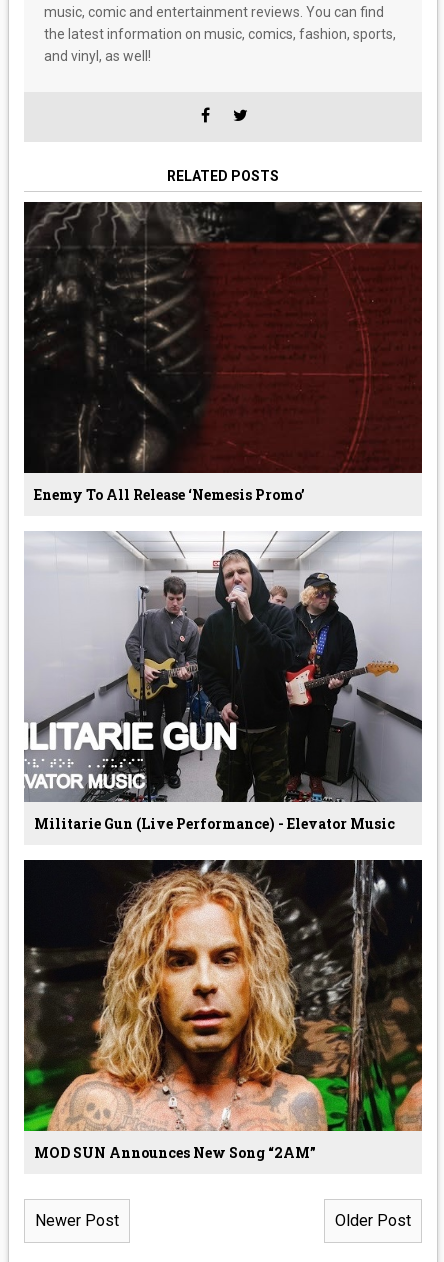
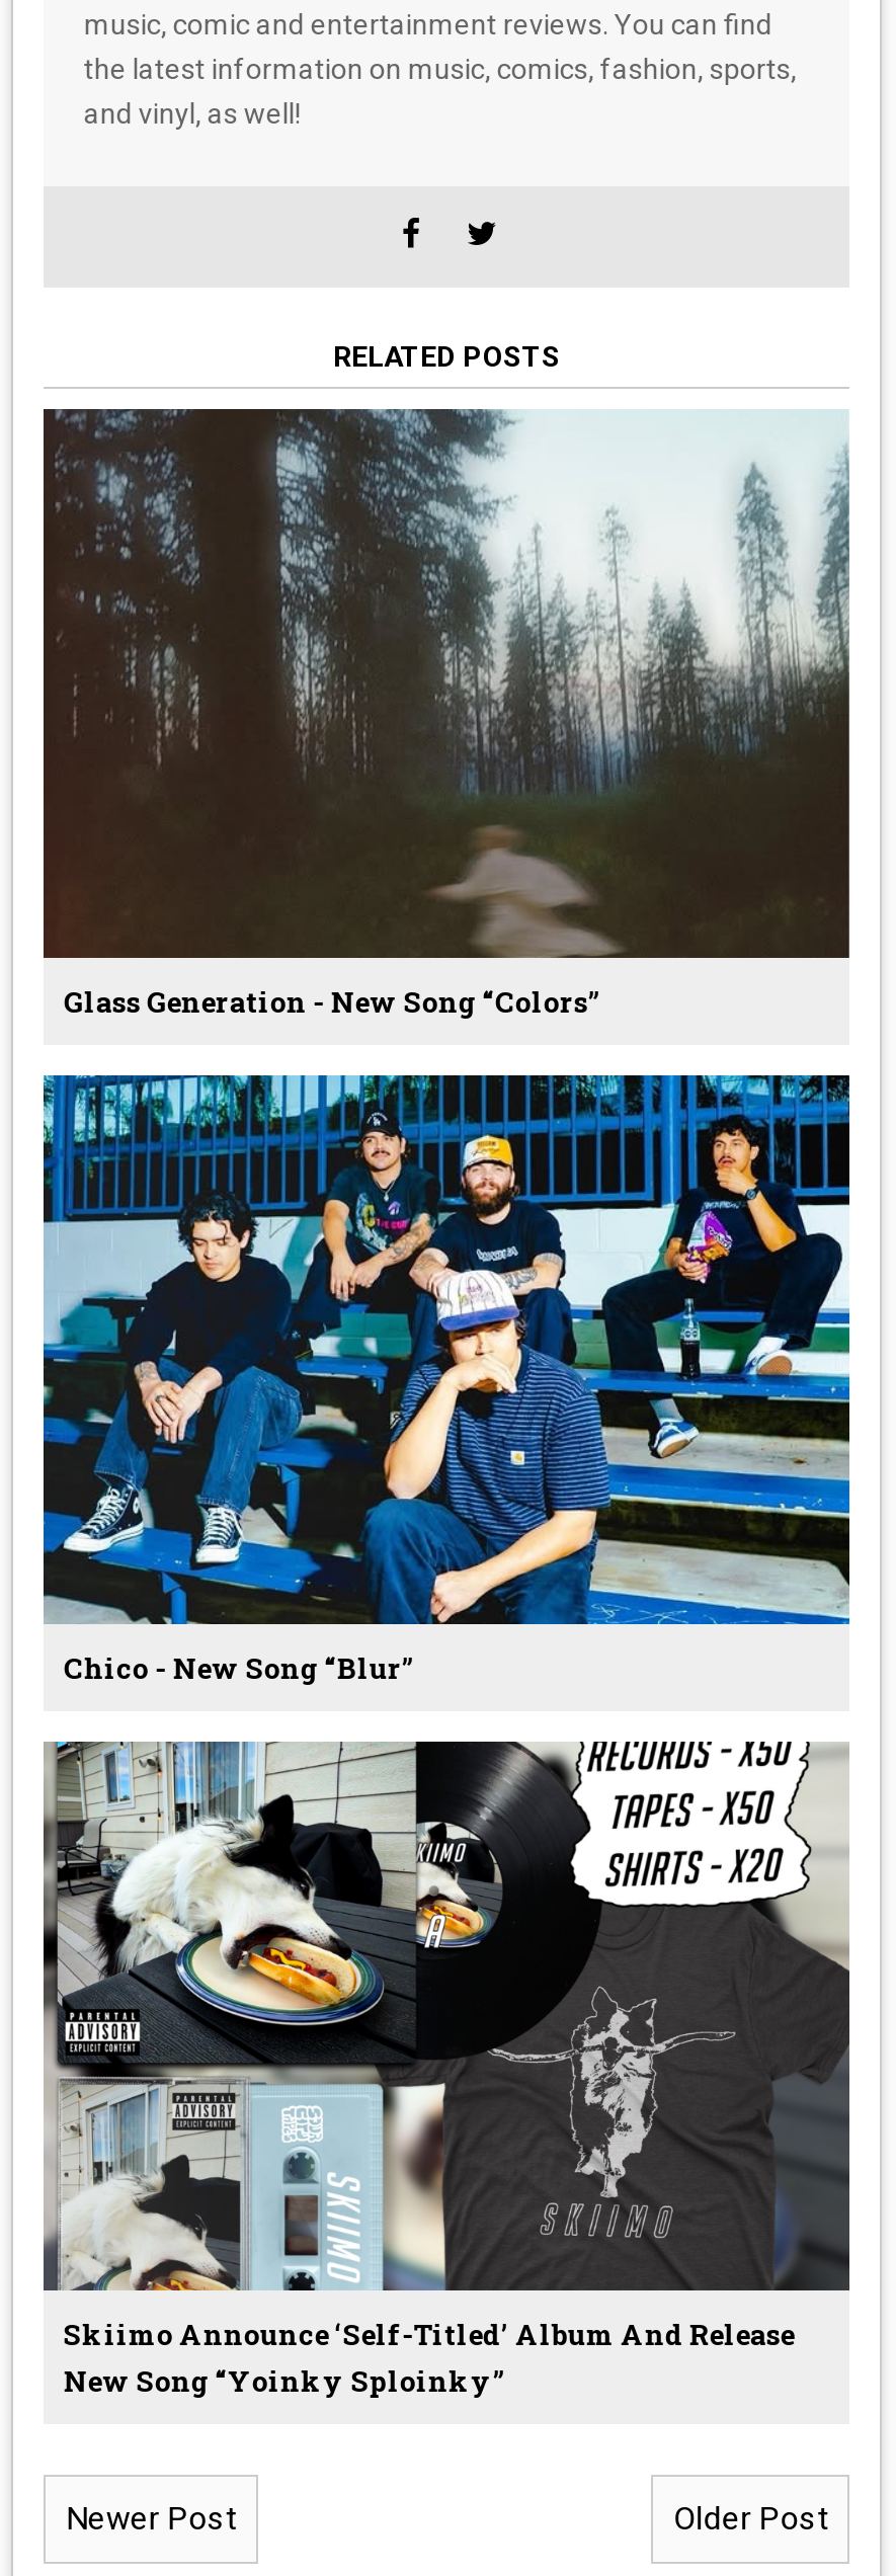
- [image]
- Enemy To All Release ‘Nemesis Promo’
+ [image]
+ Glass Generation - New Song “Colors”

- [image]
- Militarie Gun (Live Performance) - Elevator Music
+ [image]
+ Chico - New Song “Blur”

- [image]
- MOD SUN Announces New Song “2AM”
+ [image]
+ Skiimo Announce ‘Self-Titled’ Album And Release
+ New Song “Yoinky Sploinky”
